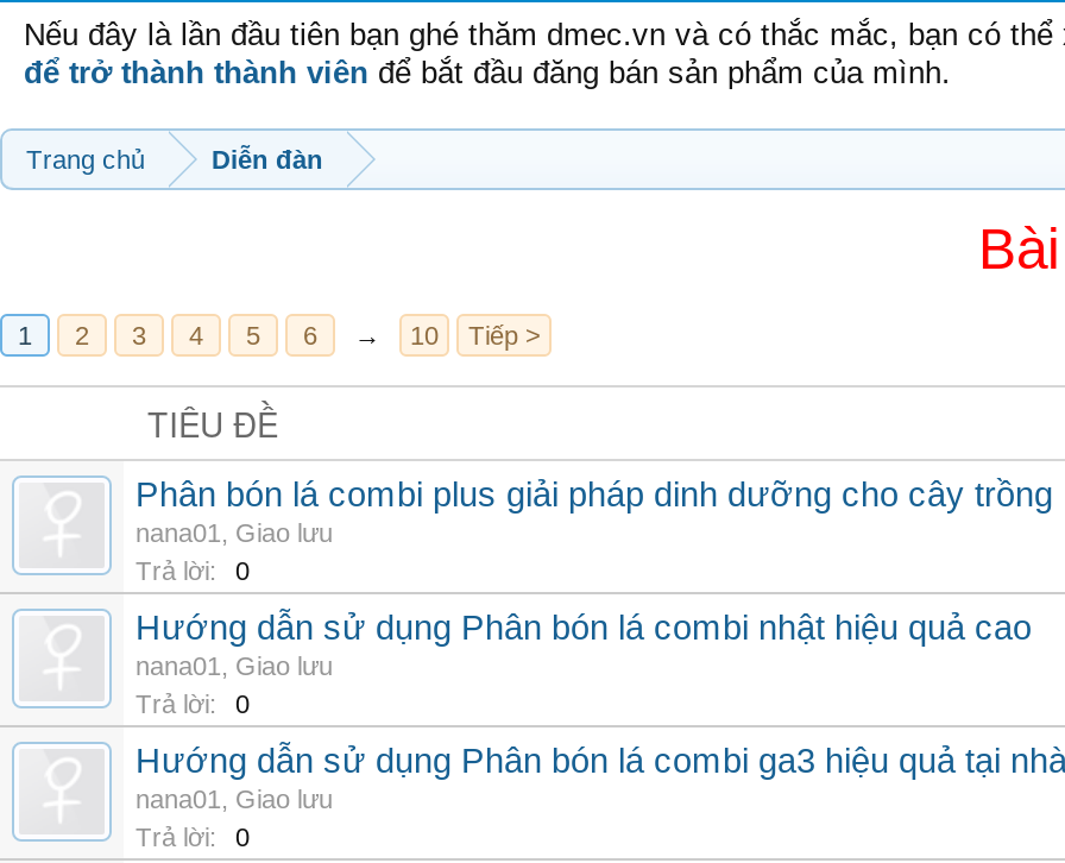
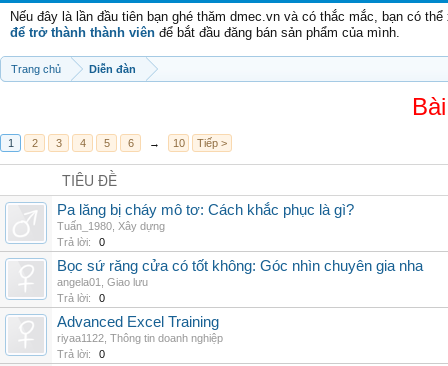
- Phân bón lá combi plus giải pháp dinh dưỡng cho cây trồng
- nana01, Giao lưu
+ Pa lăng bị cháy mô tơ: Cách khắc phục là gì?
+ Tuấn_1980, Xây dựng

- Hướng dẫn sử dụng Phân bón lá combi nhật hiệu quả cao
- nana01, Giao lưu
+ Bọc sứ răng cửa có tốt không: Góc nhìn chuyên gia nha
+ angela01, Giao lưu

- Hướng dẫn sử dụng Phân bón lá combi ga3 hiệu quả tại nhà
- nana01, Giao lưu
+ Advanced Excel Training
+ riyaa1122, Thông tin doanh nghiệp
